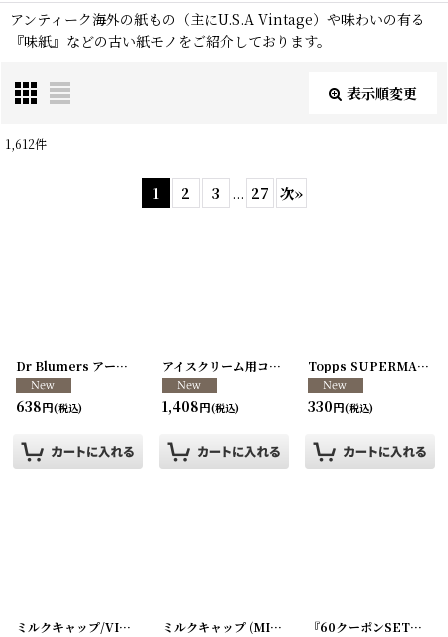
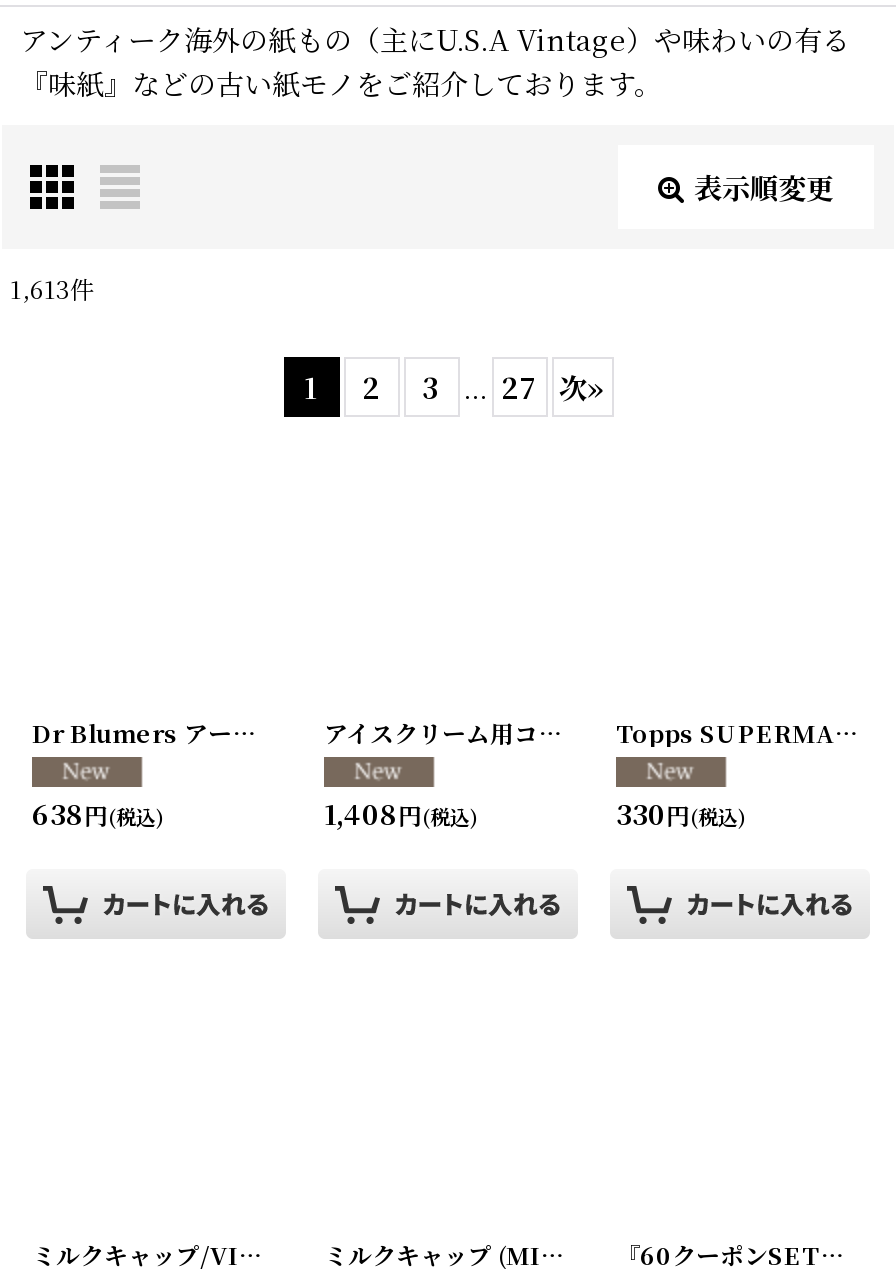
- 1,612件
+ 1,613件
